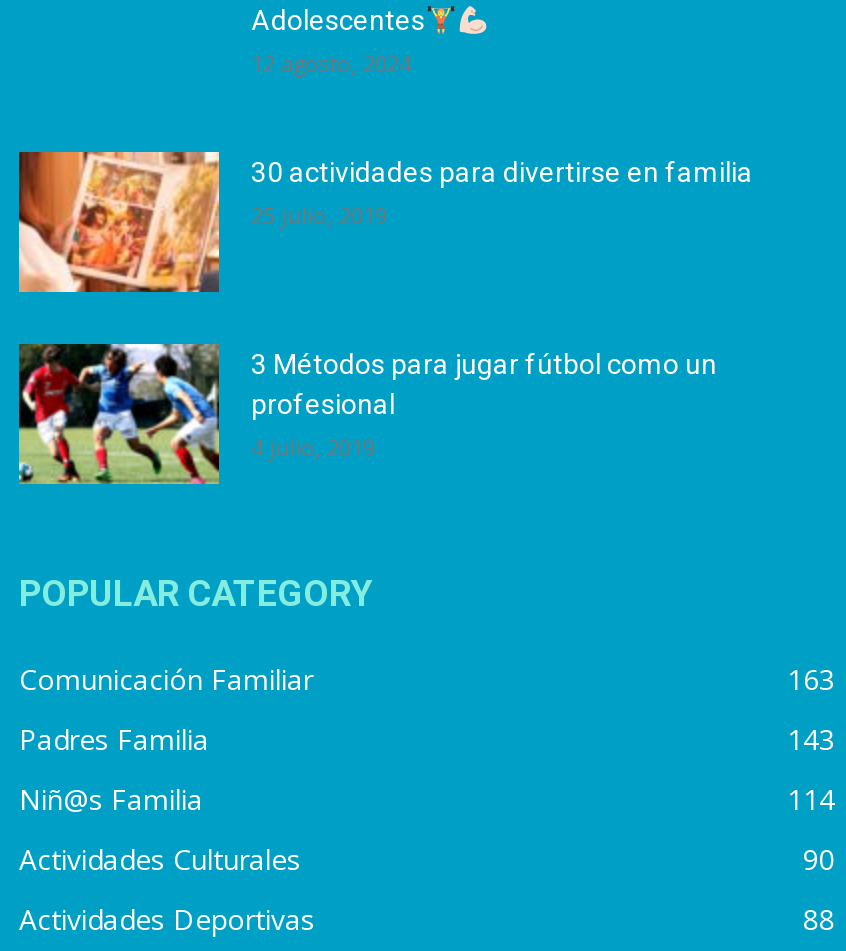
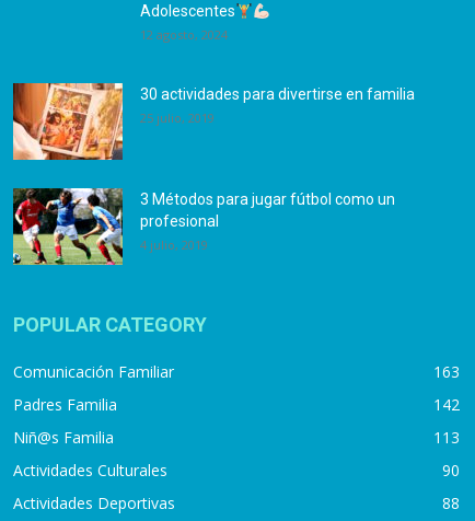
- 143
+ 142

- 114
+ 113
